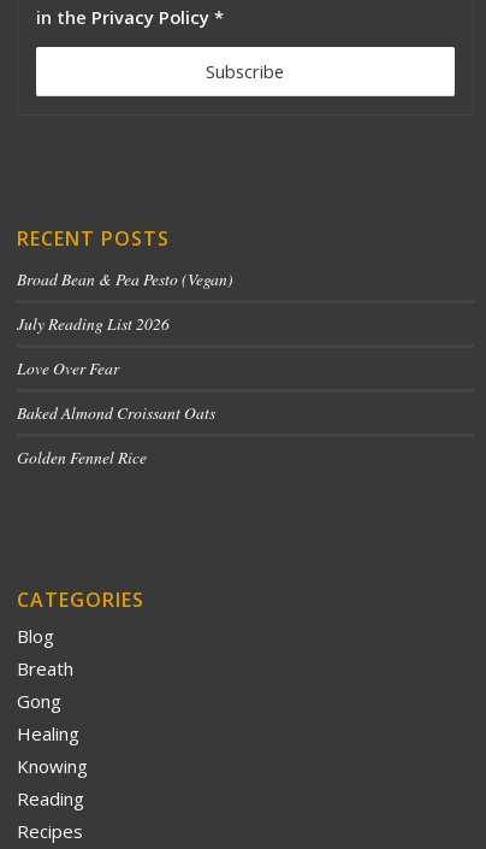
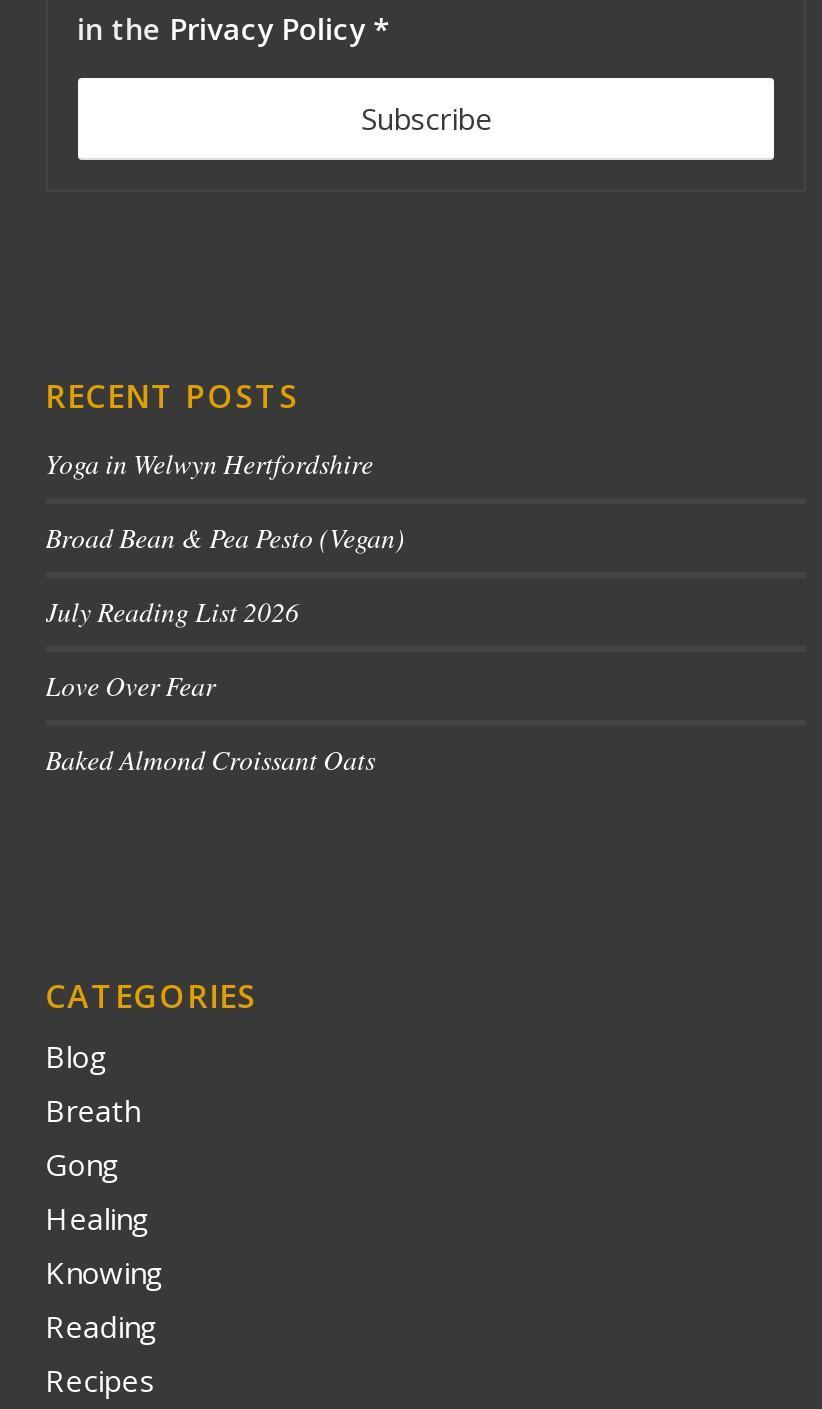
+ Yoga in Welwyn Hertfordshire

moved down: Broad Bean & Pea Pesto (Vegan) | July Reading List 2026 | Love Over Fear | Baked Almond Croissant Oats

- Golden Fennel Rice
